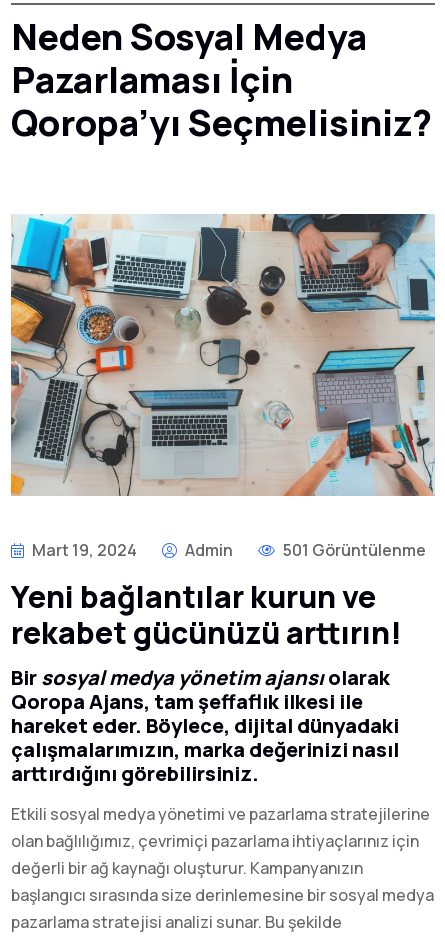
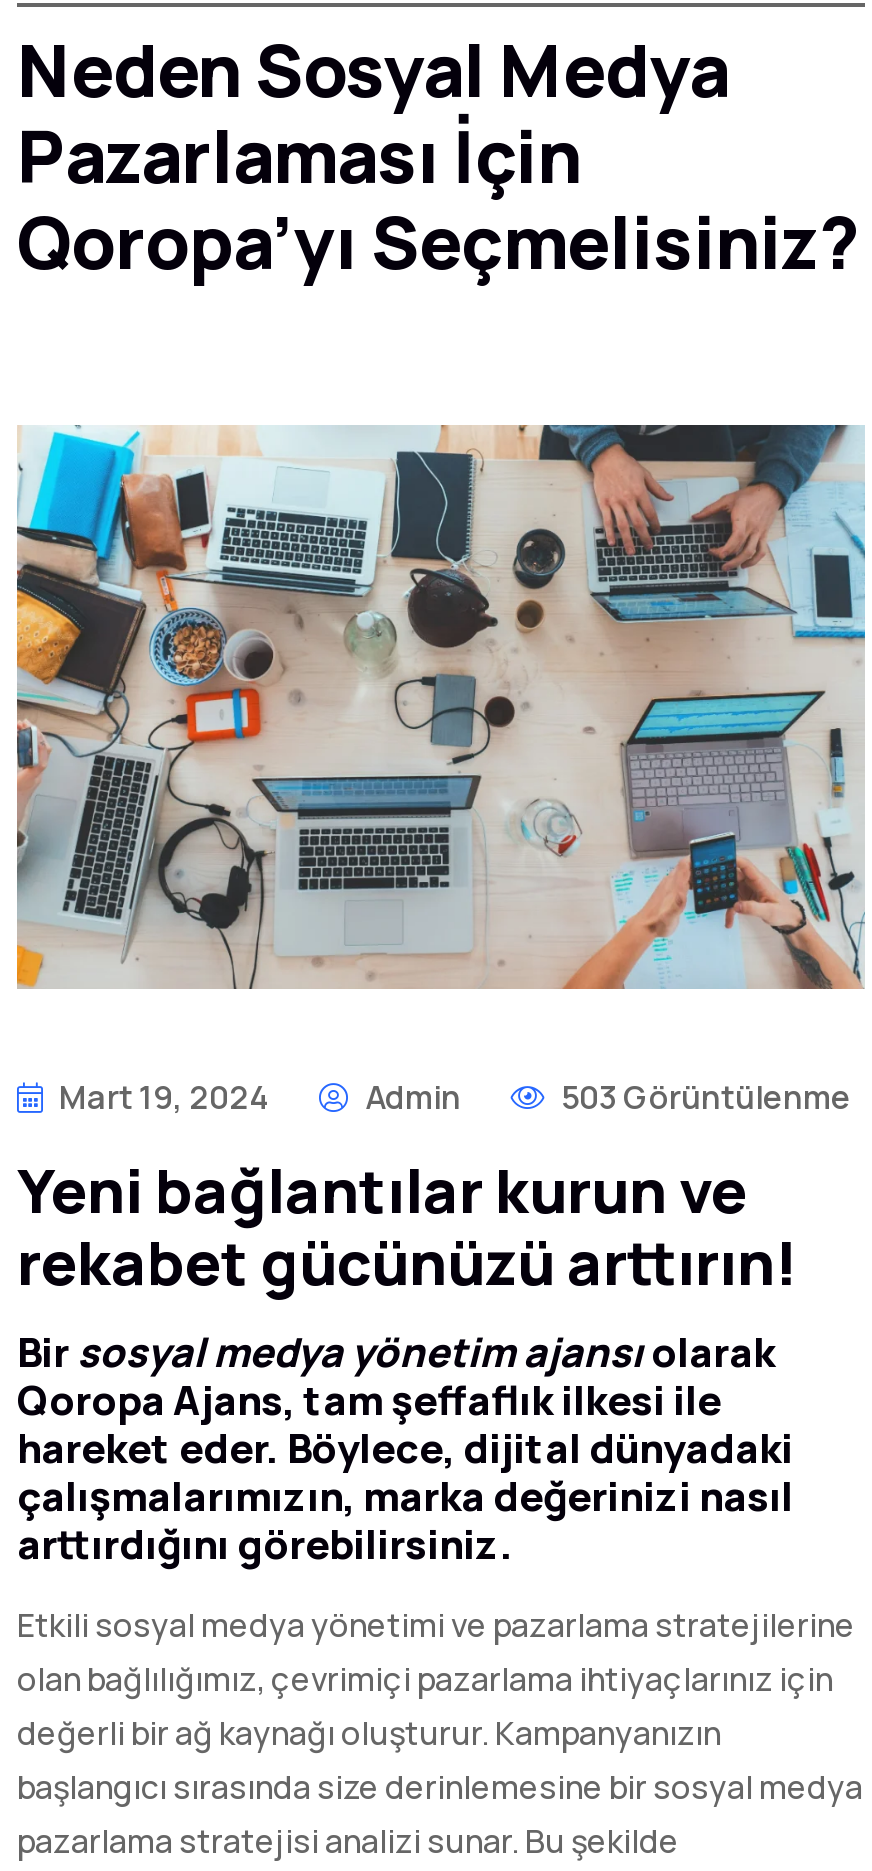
- 501 Görüntülenme
+ 503 Görüntülenme
